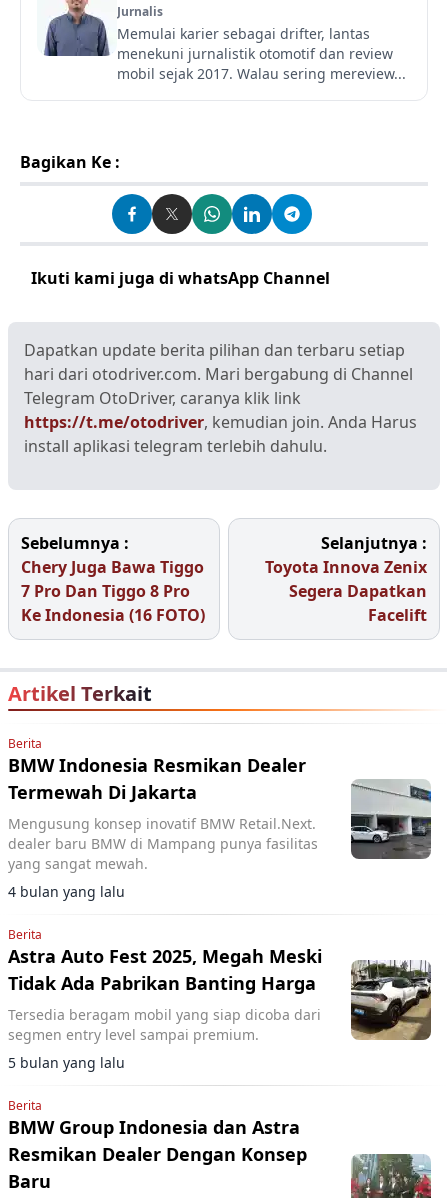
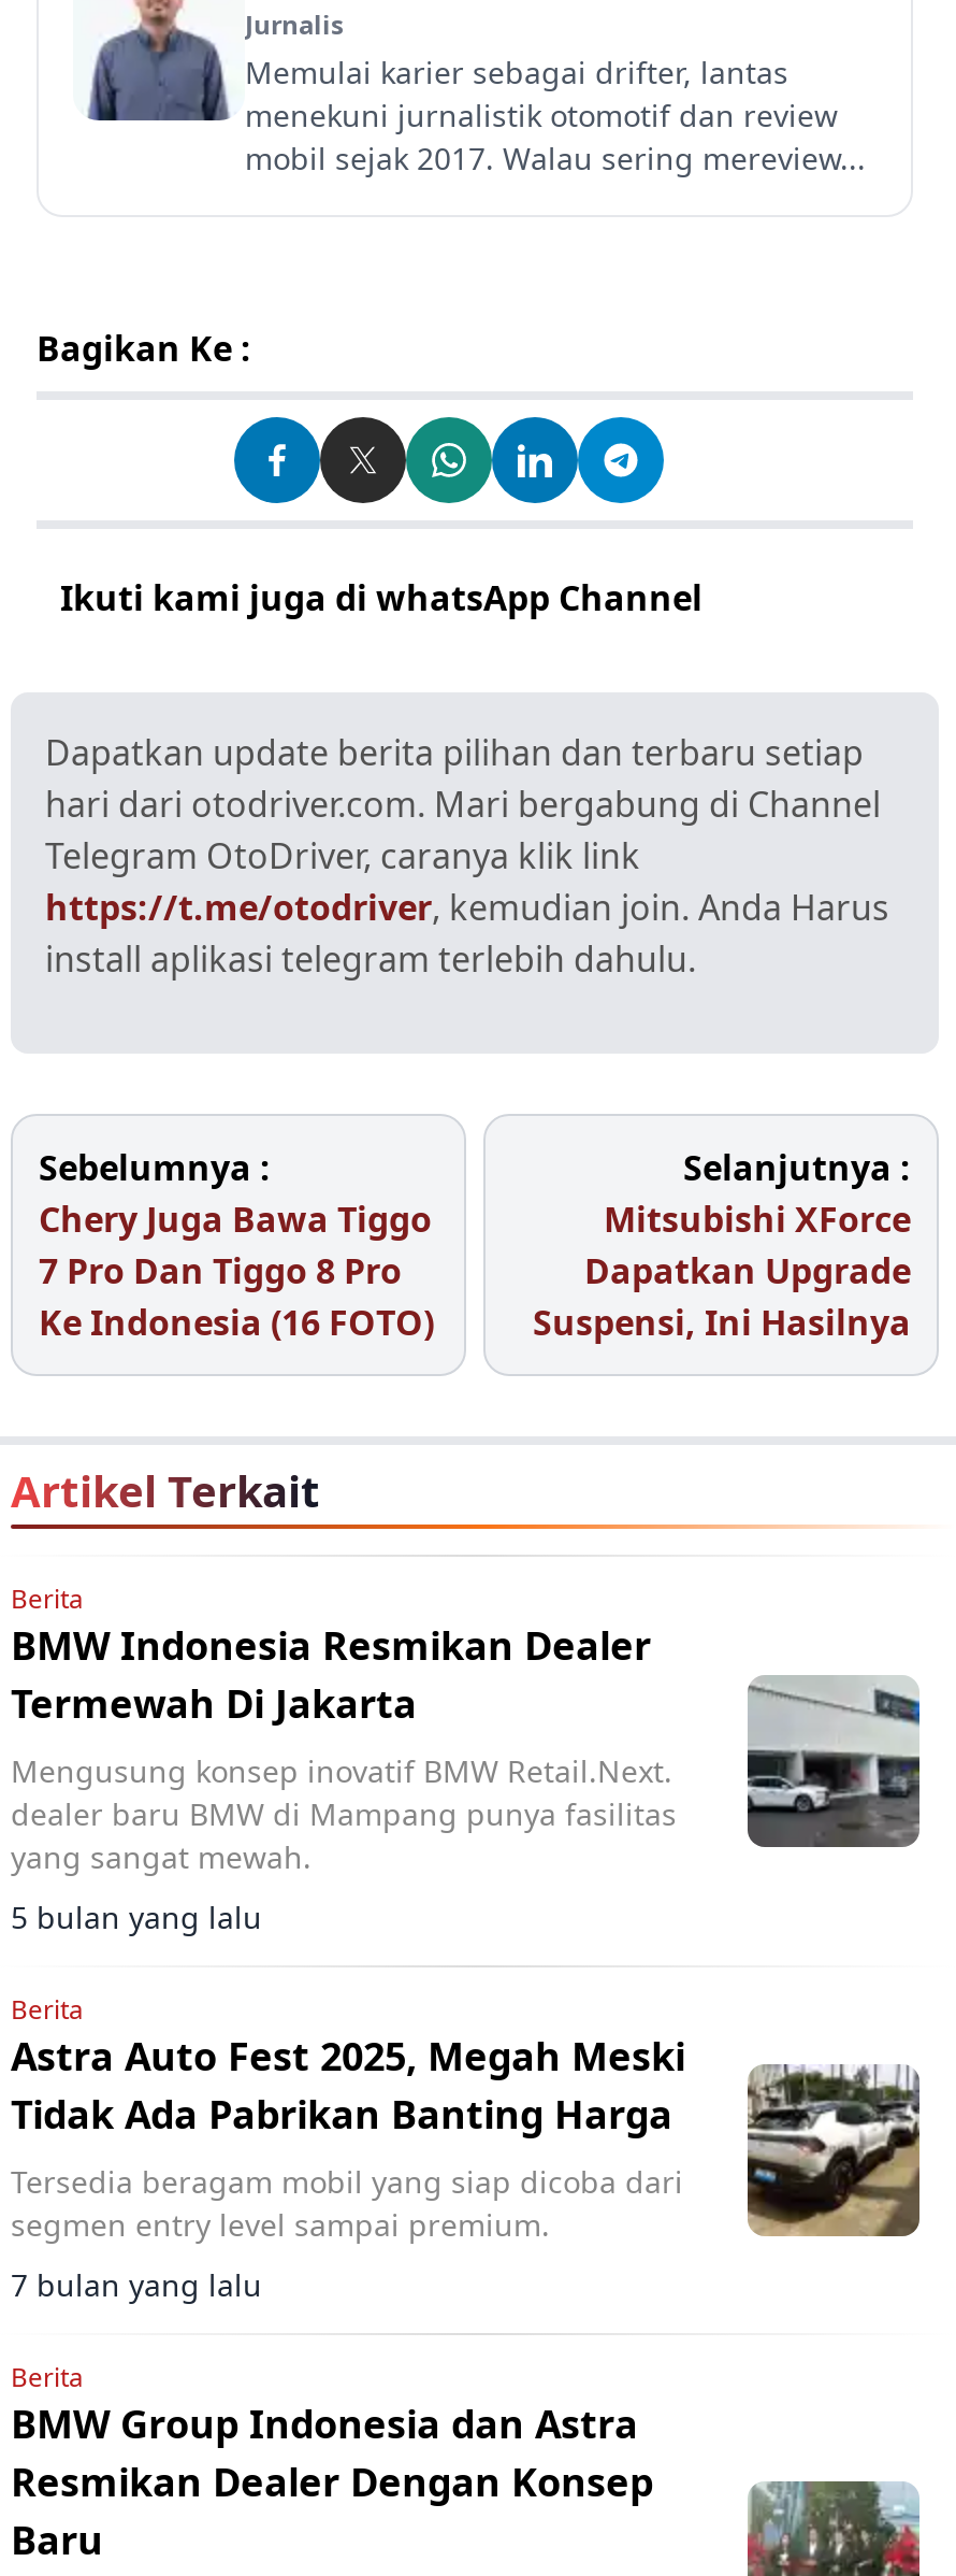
- Toyota Innova Zenix
- Segera Dapatkan
- Facelift
+ Mitsubishi XForce
+ Dapatkan Upgrade
+ Suspensi, Ini Hasilnya

- 4 bulan yang lalu

+ 7 bulan yang lalu

moved up: 5 bulan yang lalu
